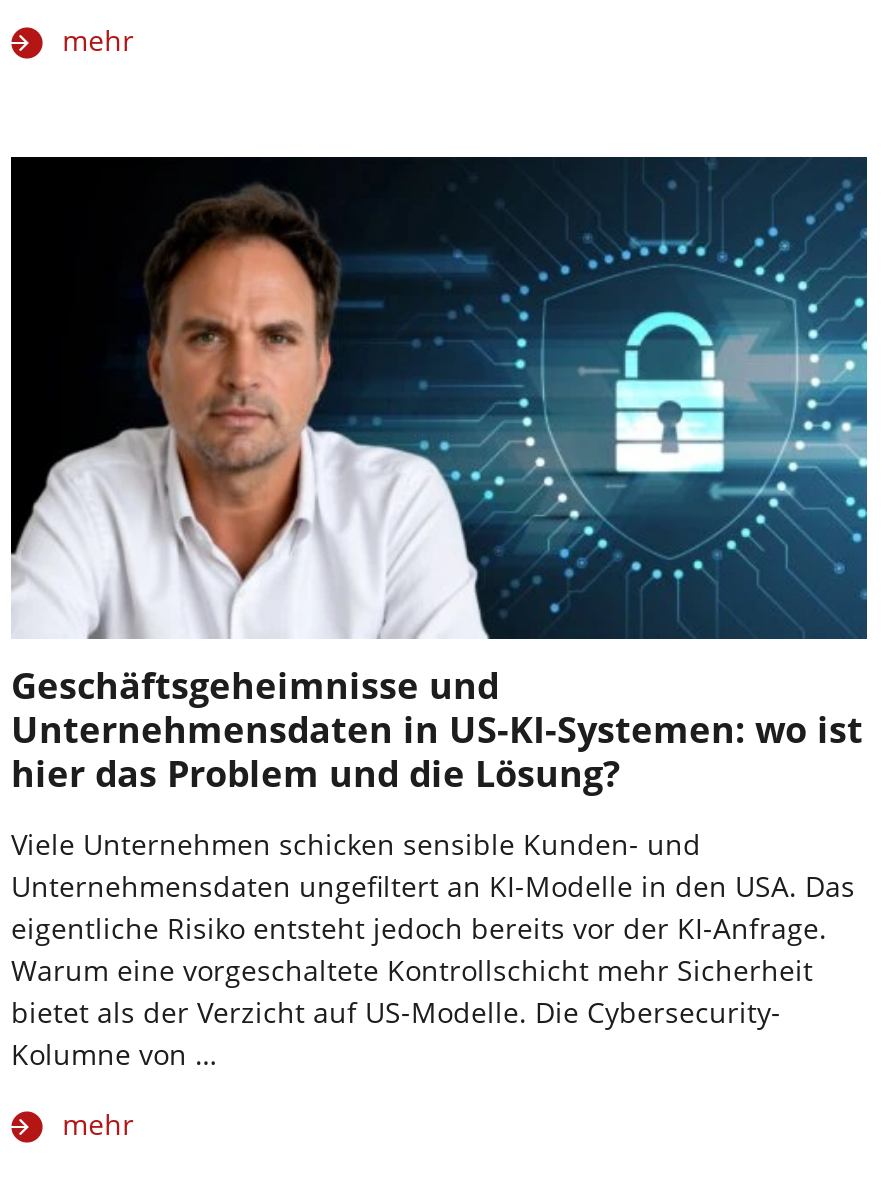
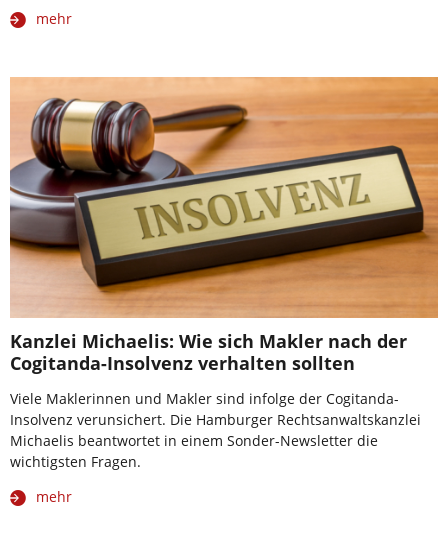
- [image]
+ [image]

- Geschäftsgeheimnisse und
- Unternehmensdaten in US-KI-Systemen: wo ist
- hier das Problem und die Lösung?
+ Kanzlei Michaelis: Wie sich Makler nach der
+ Cogitanda-Insolvenz verhalten sollten

- Viele Unternehmen schicken sensible Kunden- und
- Unternehmensdaten ungefiltert an KI-Modelle in den USA. Das
- eigentliche Risiko entsteht jedoch bereits vor der KI-Anfrage.
- Warum eine vorgeschaltete Kontrollschicht mehr Sicherheit
- bietet als der Verzicht auf US-Modelle. Die Cybersecurity-
- Kolumne von …
+ Viele Maklerinnen und Makler sind infolge der Cogitanda-
+ Insolvenz verunsichert. Die Hamburger Rechtsanwaltskanzlei
+ Michaelis beantwortet in einem Sonder-Newsletter die
+ wichtigsten Fragen.
